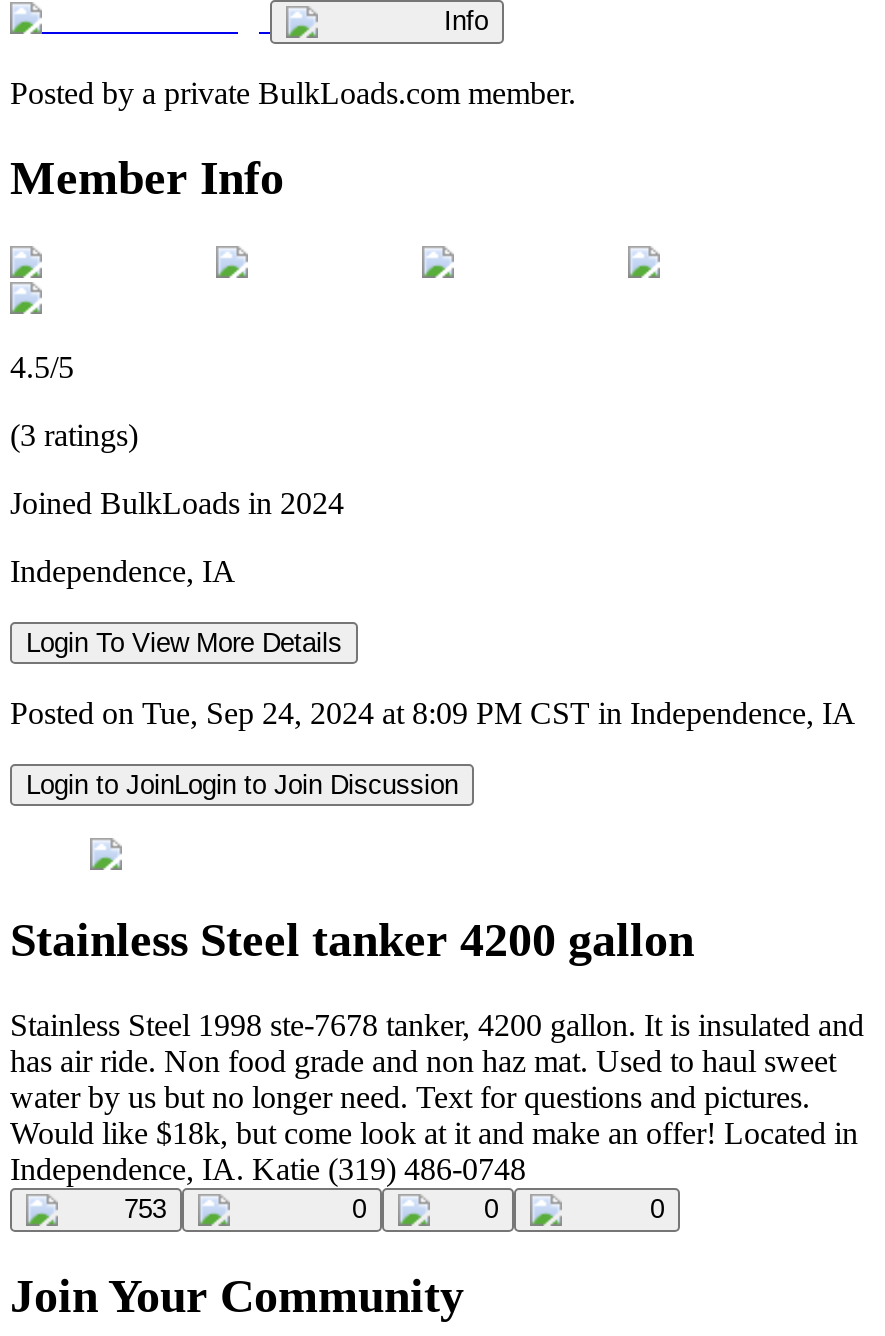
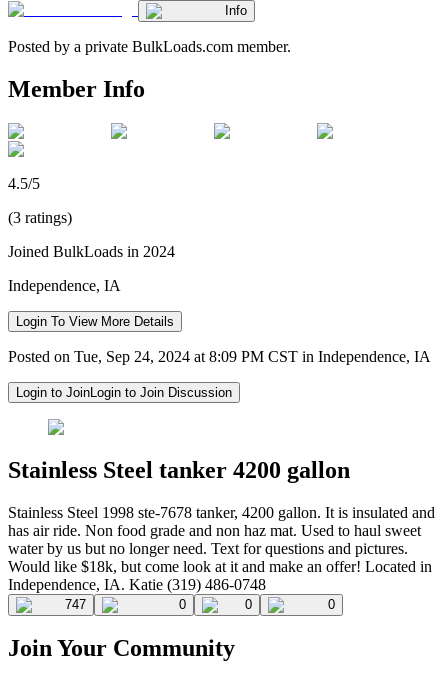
- 753
+ 747
